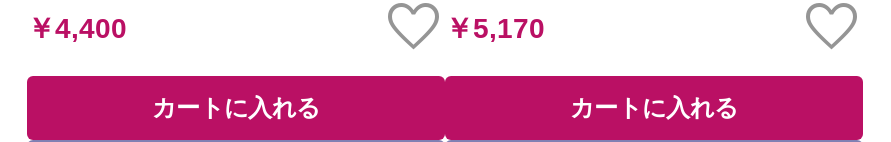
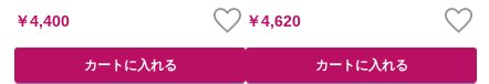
- ￥5,170
+ ￥4,620
